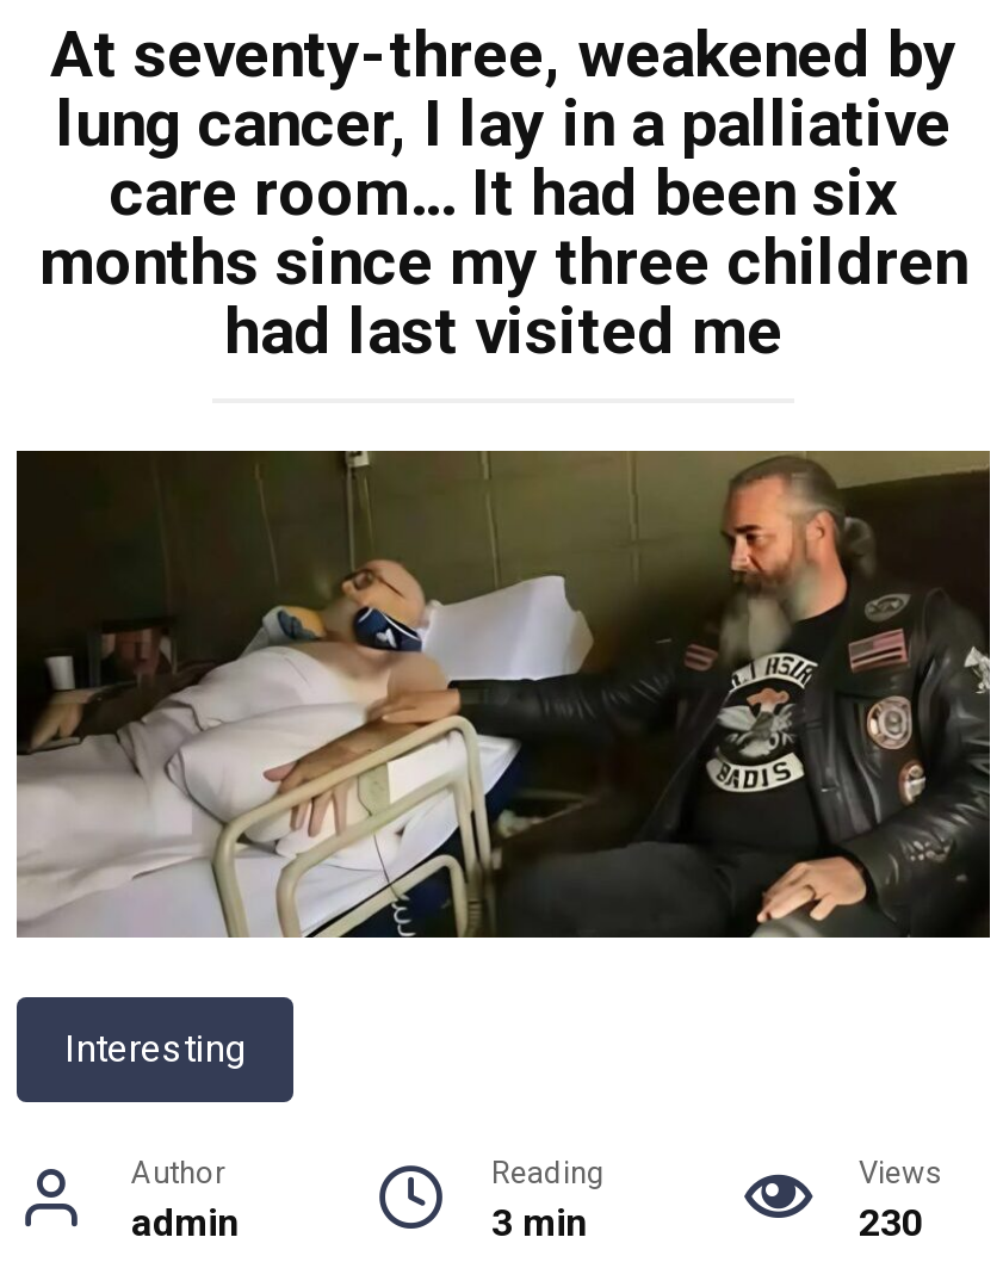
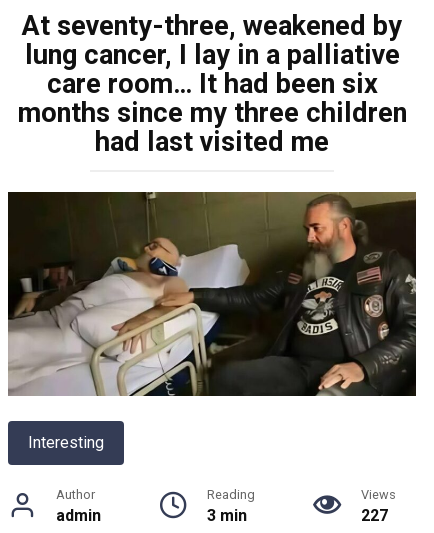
- 230
+ 227
